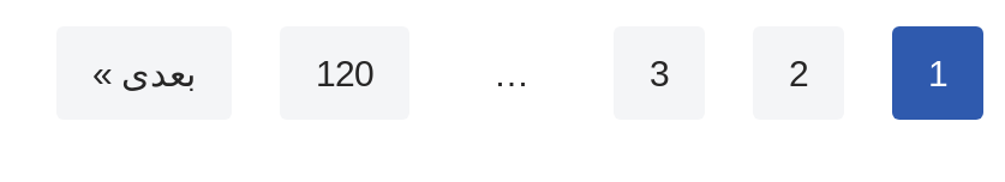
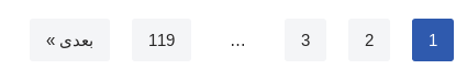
- 120
+ 119
